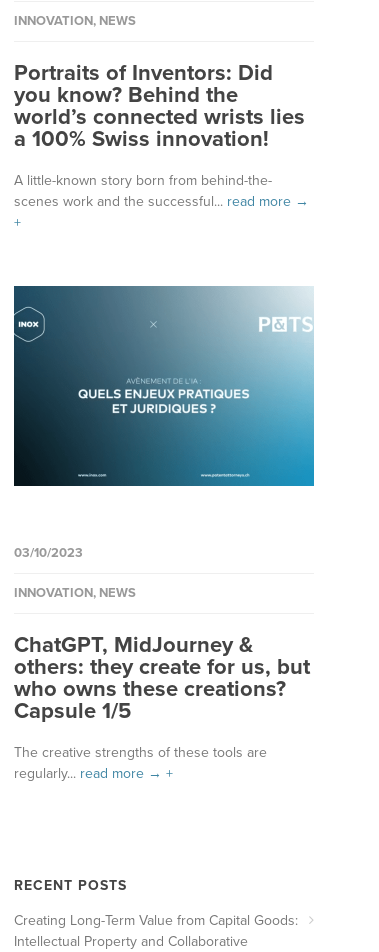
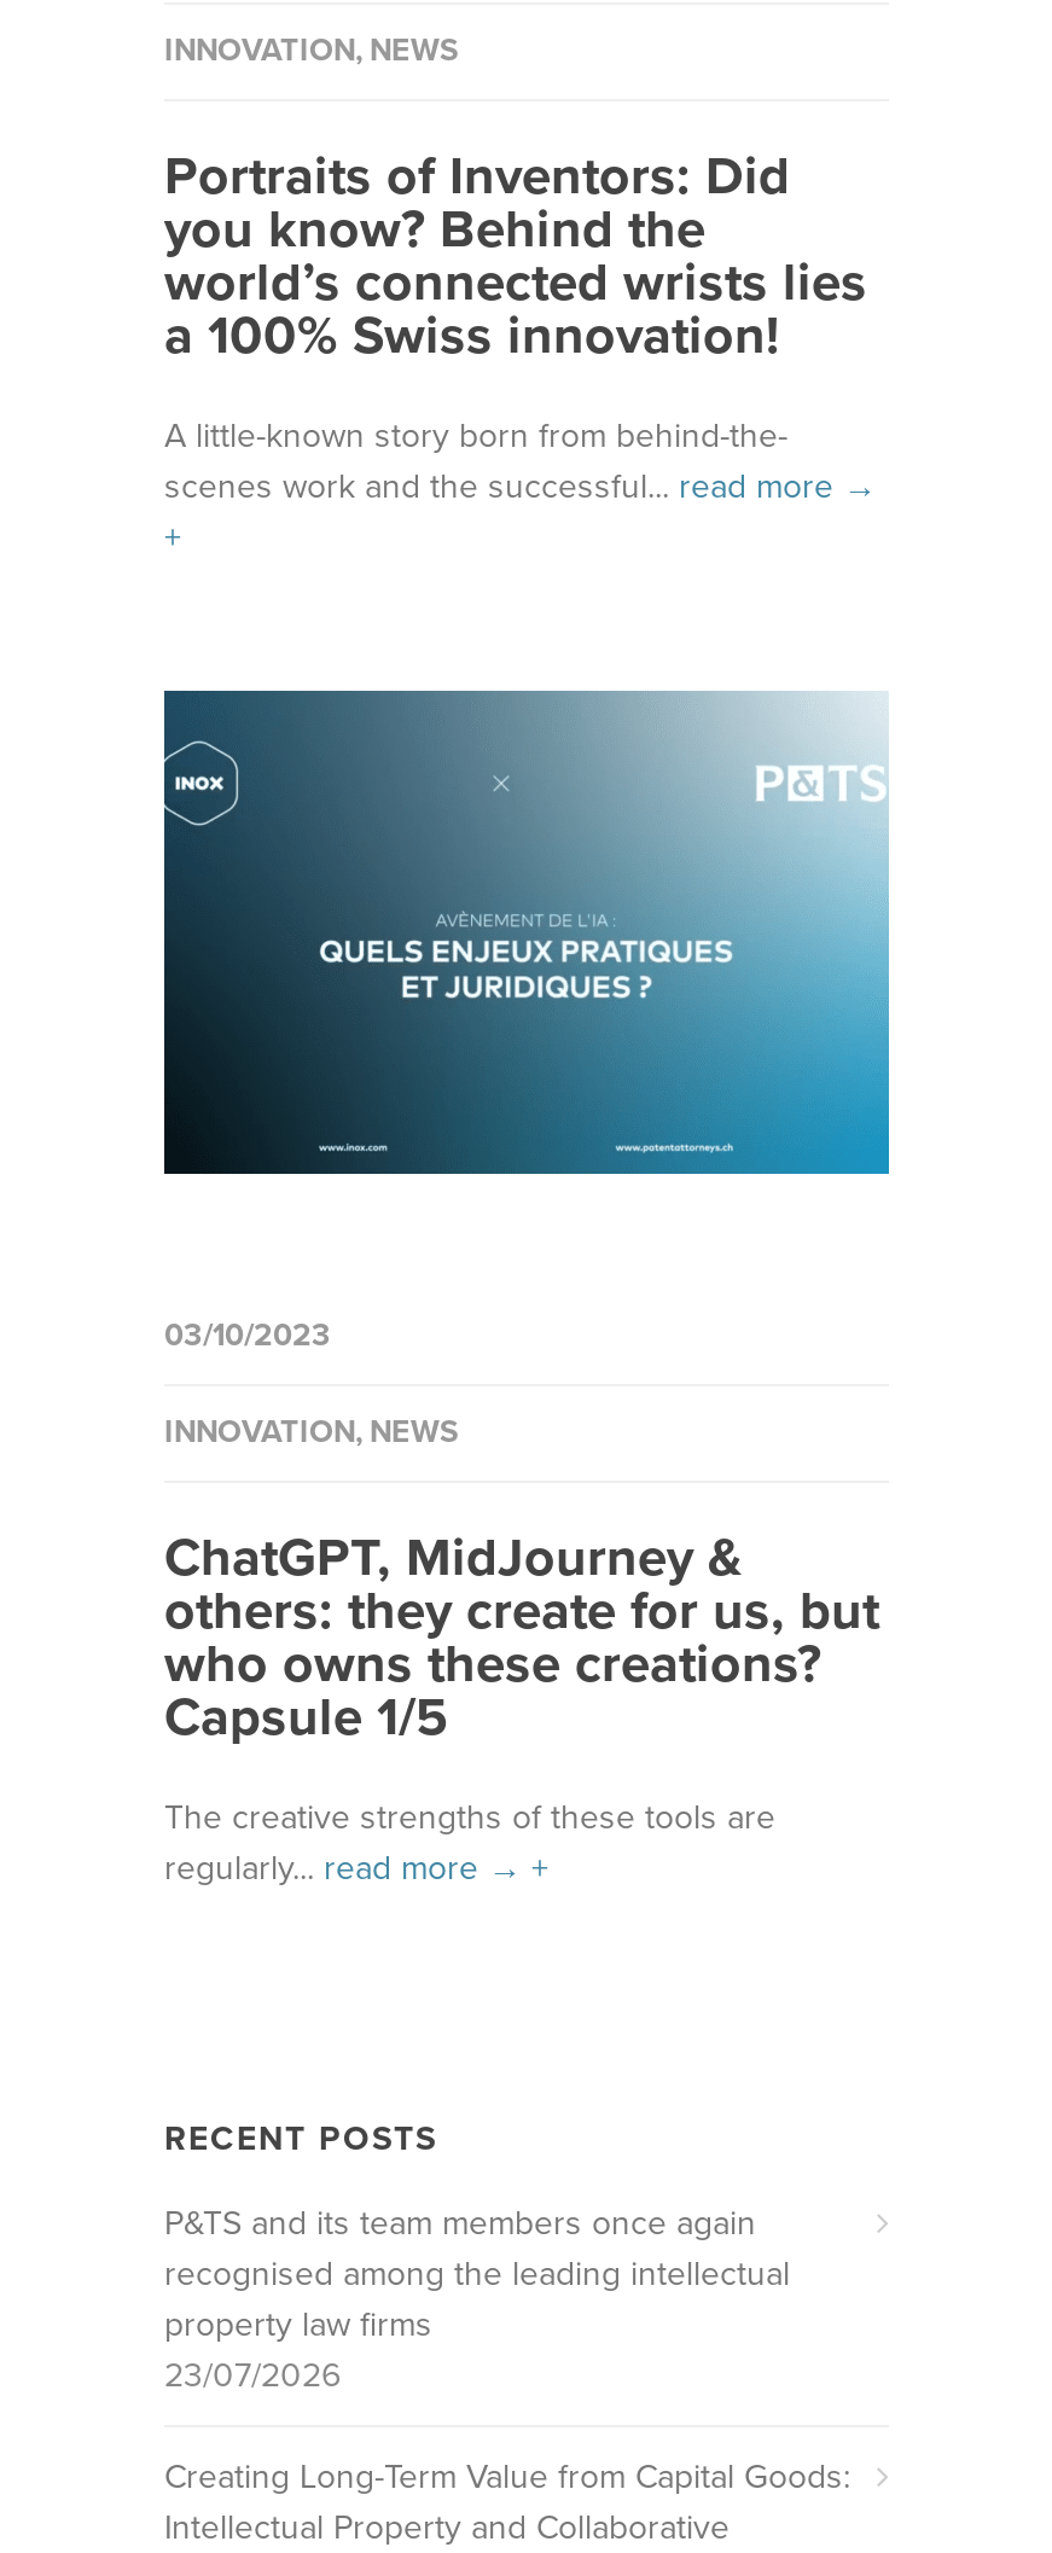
+ P&TS and its team members once again
+ recognised among the leading intellectual
+ property law firms
+ 23/07/2026
